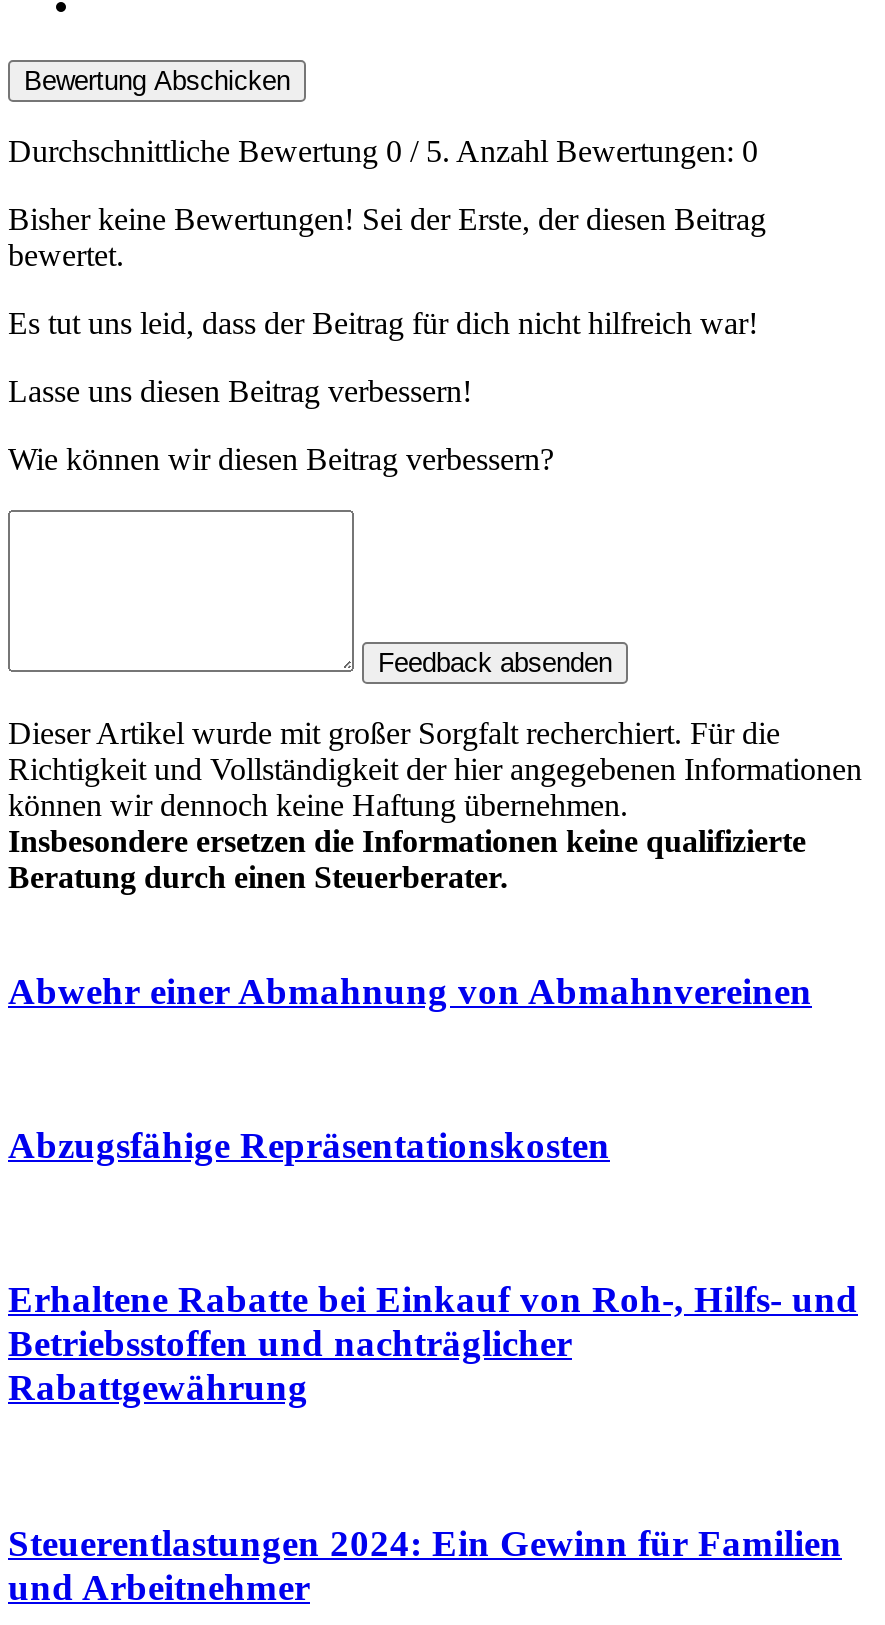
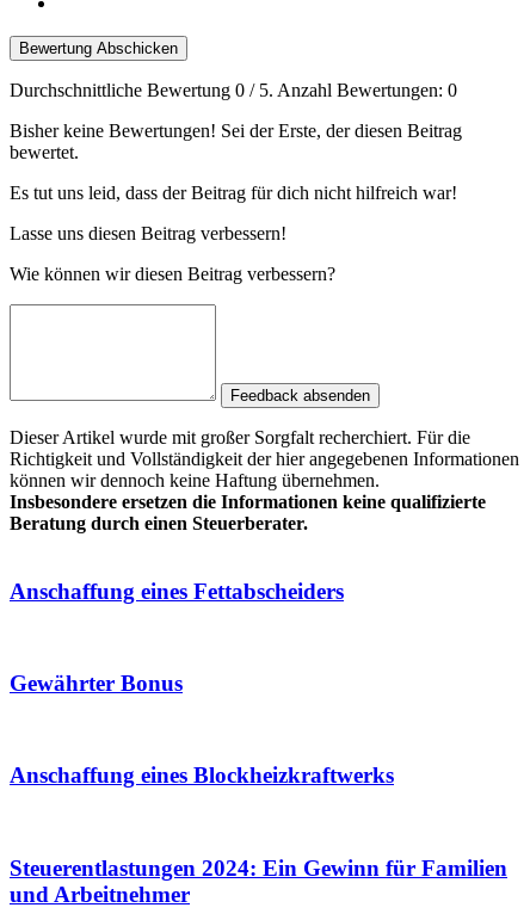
- Abwehr einer Abmahnung von Abmahnvereinen
+ Anschaffung eines Fettabscheiders

- Abzugsfähige Repräsentationskosten
+ Gewährter Bonus

- Erhaltene Rabatte bei Einkauf von Roh-, Hilfs- und
- Betriebsstoffen und nachträglicher
- Rabattgewährung
+ Anschaffung eines Blockheizkraftwerks
